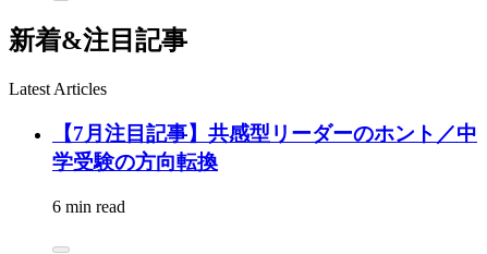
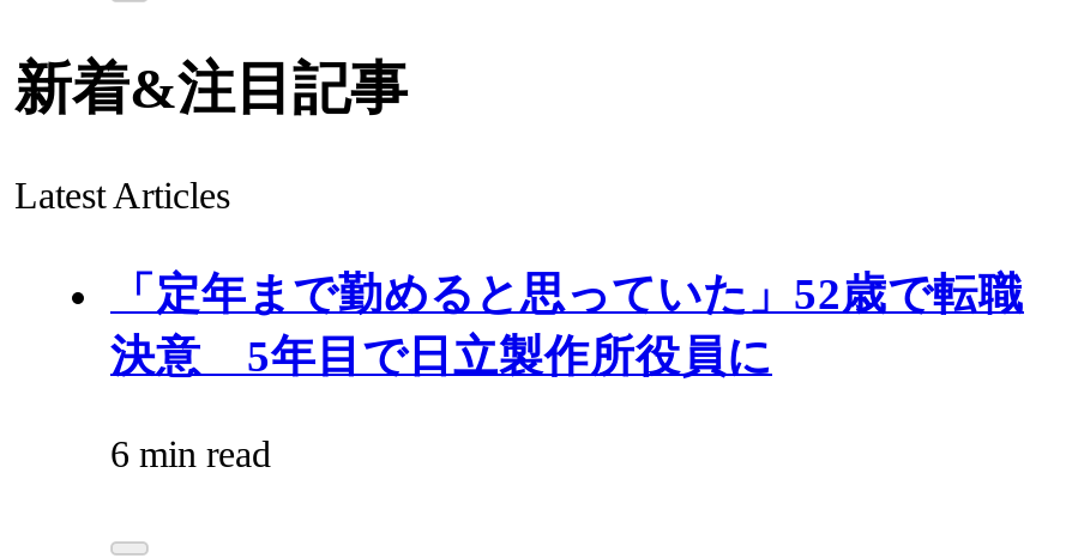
- 【7月注目記事】共感型リーダーのホント／中
- 学受験の方向転換
+ 「定年まで勤めると思っていた」52歳で転職
+ 決意 5年目で日立製作所役員に
